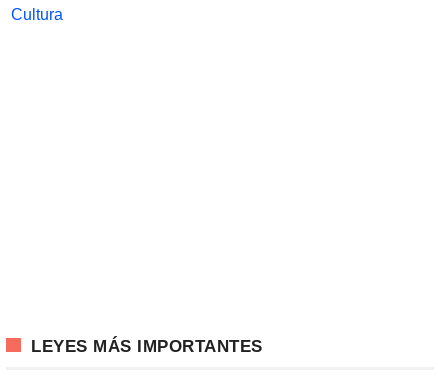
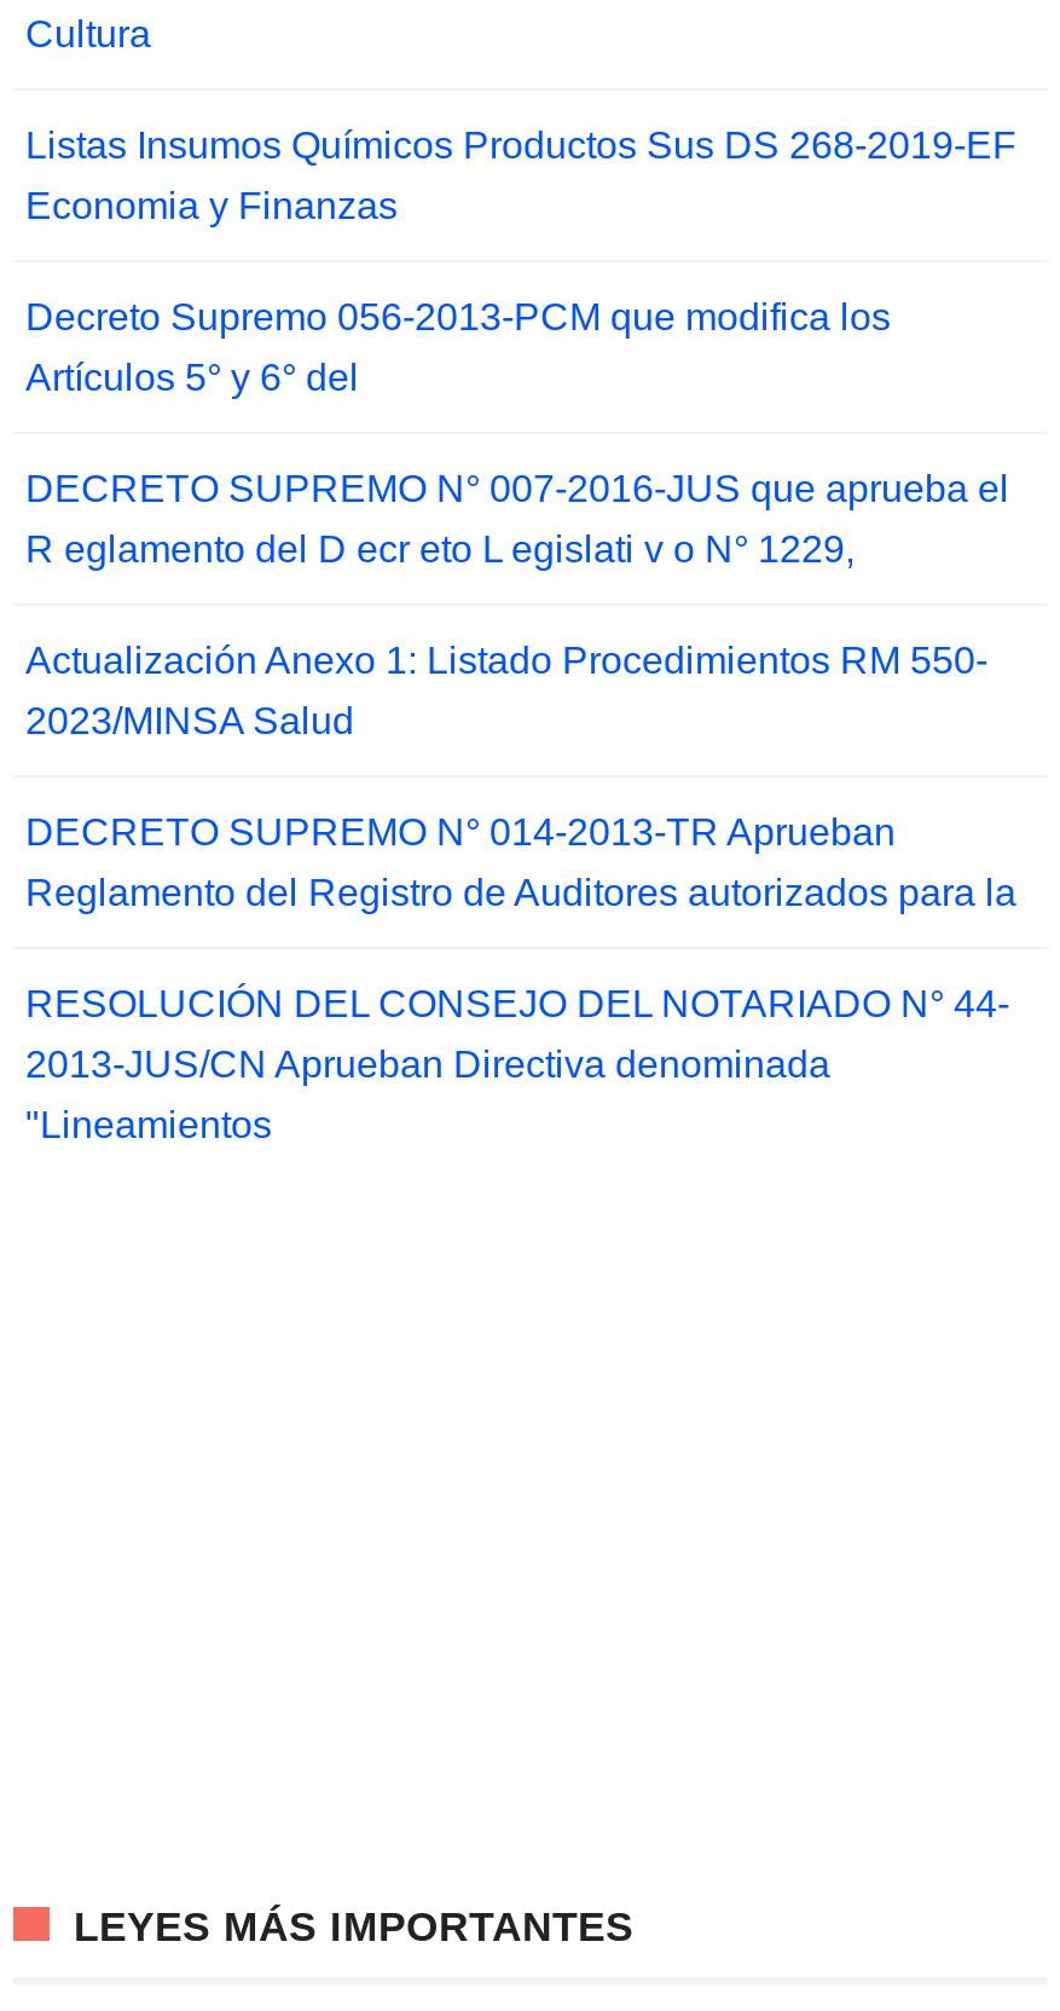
+ Listas Insumos Químicos Productos Sus DS 268-2019-EF
+ Economia y Finanzas
+ Decreto Supremo 056-2013-PCM que modifica los
+ Artículos 5° y 6° del
+ DECRETO SUPREMO N° 007-2016-JUS que aprueba el
+ R eglamento del D ecr eto L egislati v o N° 1229,
+ Actualización Anexo 1: Listado Procedimientos RM 550-
+ 2023/MINSA Salud
+ DECRETO SUPREMO N° 014-2013-TR Aprueban
+ Reglamento del Registro de Auditores autorizados para la
+ RESOLUCIÓN DEL CONSEJO DEL NOTARIADO N° 44-
+ 2013-JUS/CN Aprueban Directiva denominada
+ "Lineamientos
